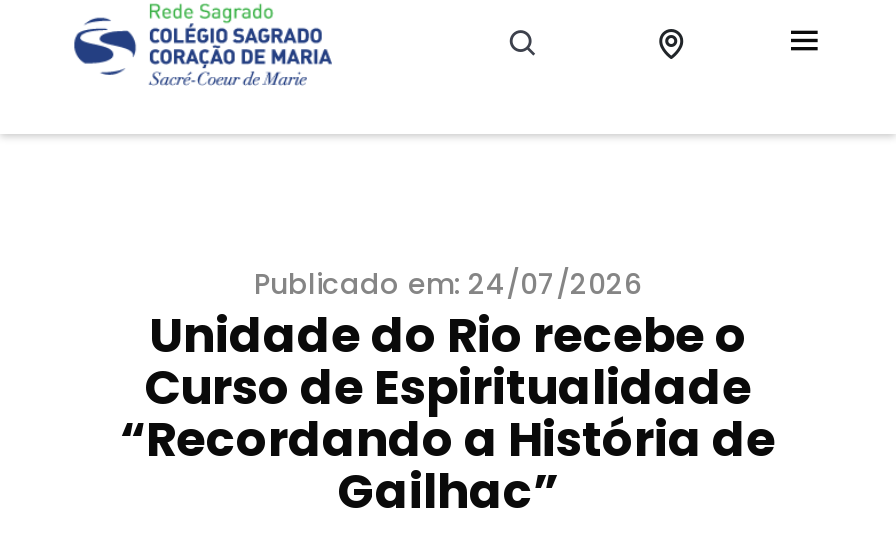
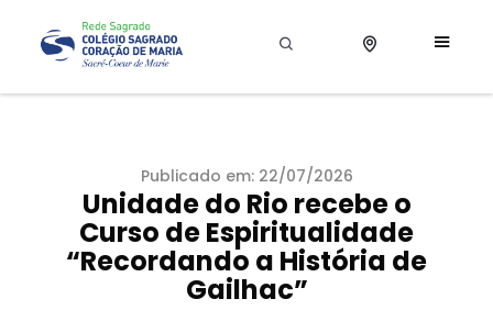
- Publicado em: 24/07/2026
+ Publicado em: 22/07/2026
